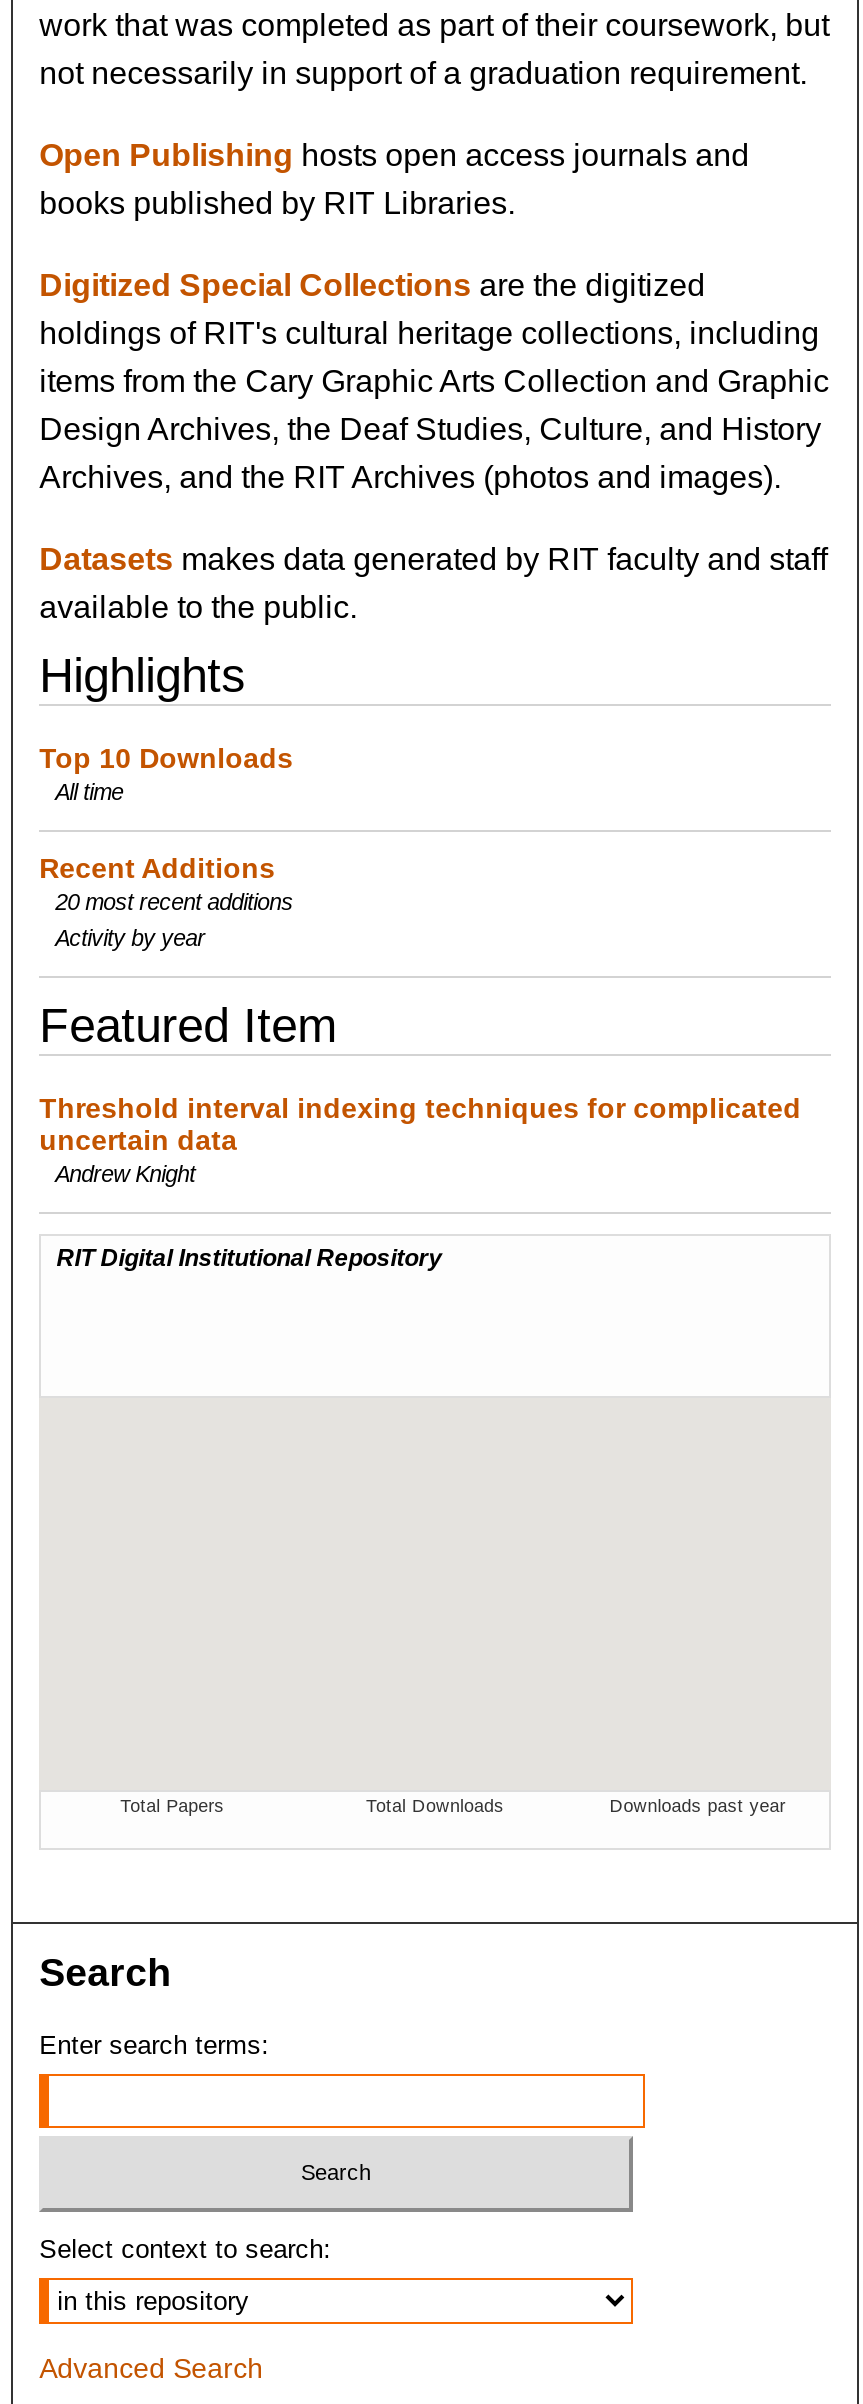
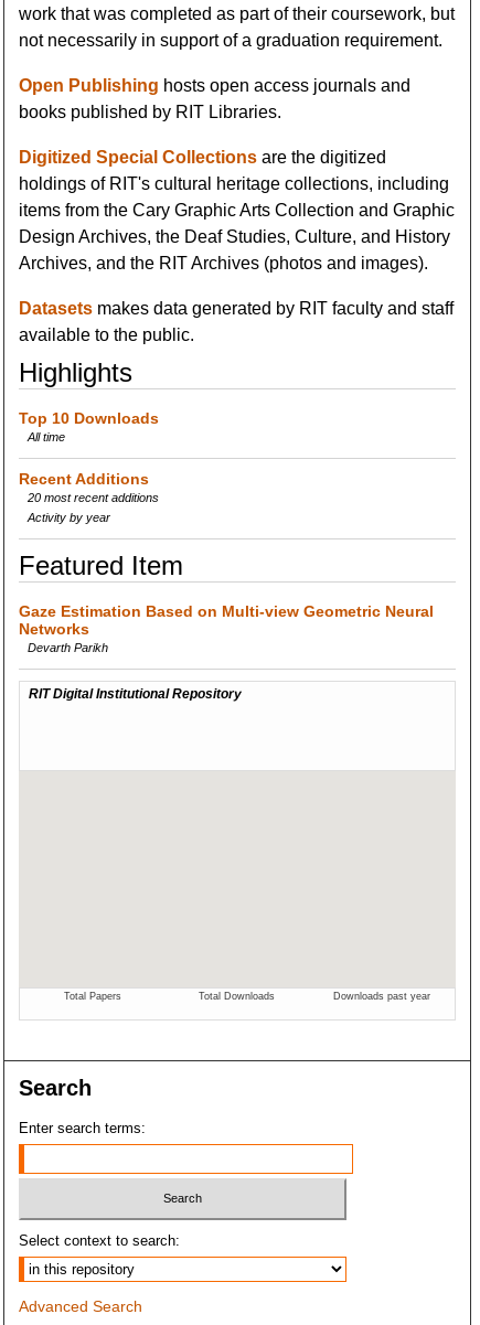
- Threshold interval indexing techniques for complicated
- uncertain data
- Andrew Knight
+ Gaze Estimation Based on Multi-view Geometric Neural
+ Networks
+ Devarth Parikh
